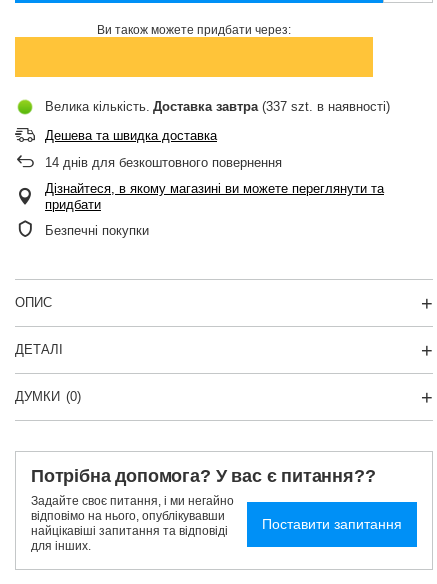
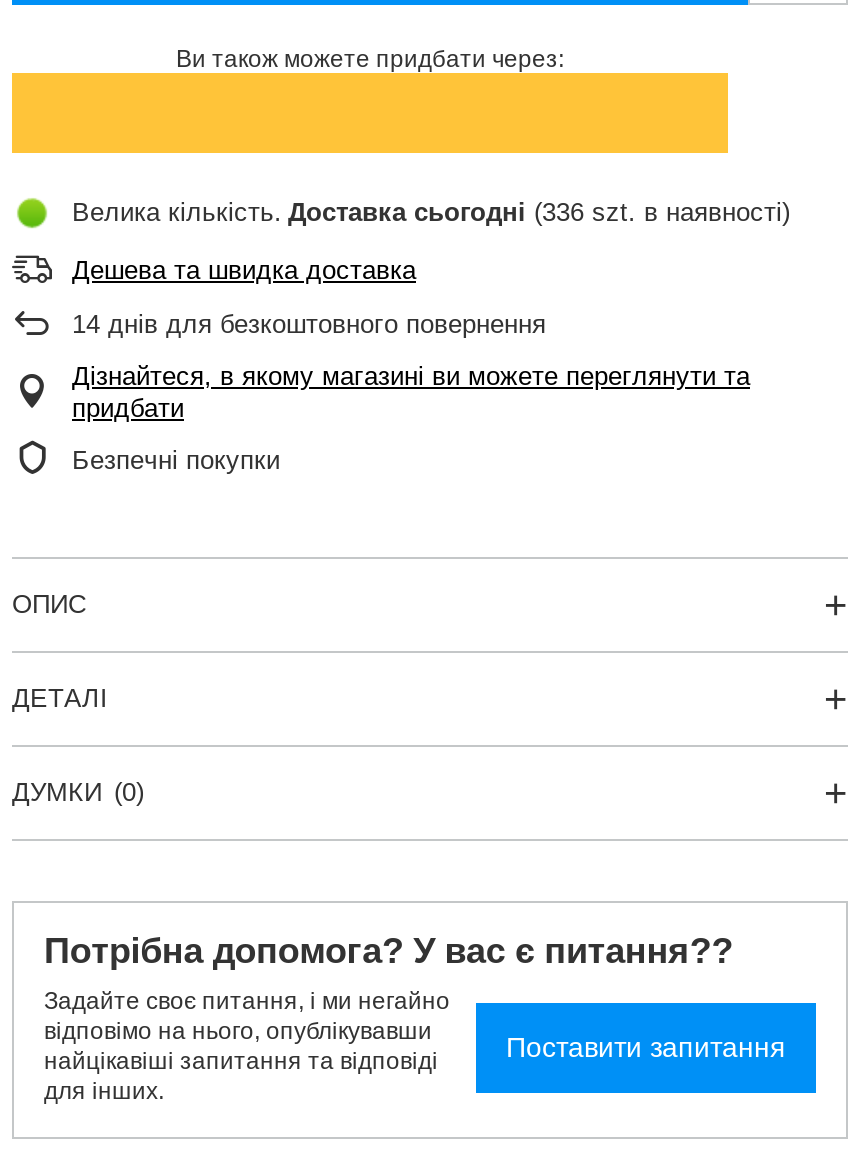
- Велика кількість Доставка завтра (337 szt. в наявності)
+ Велика кількість Доставка сьогодні (336 szt. в наявності)
